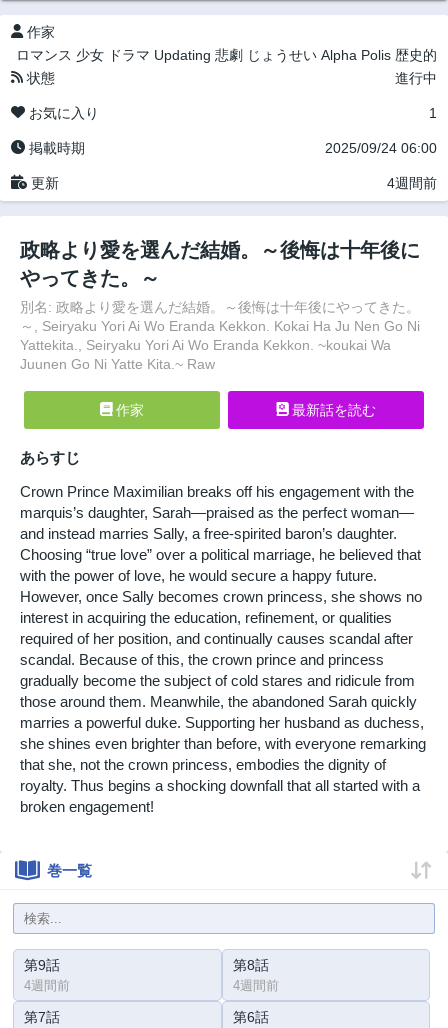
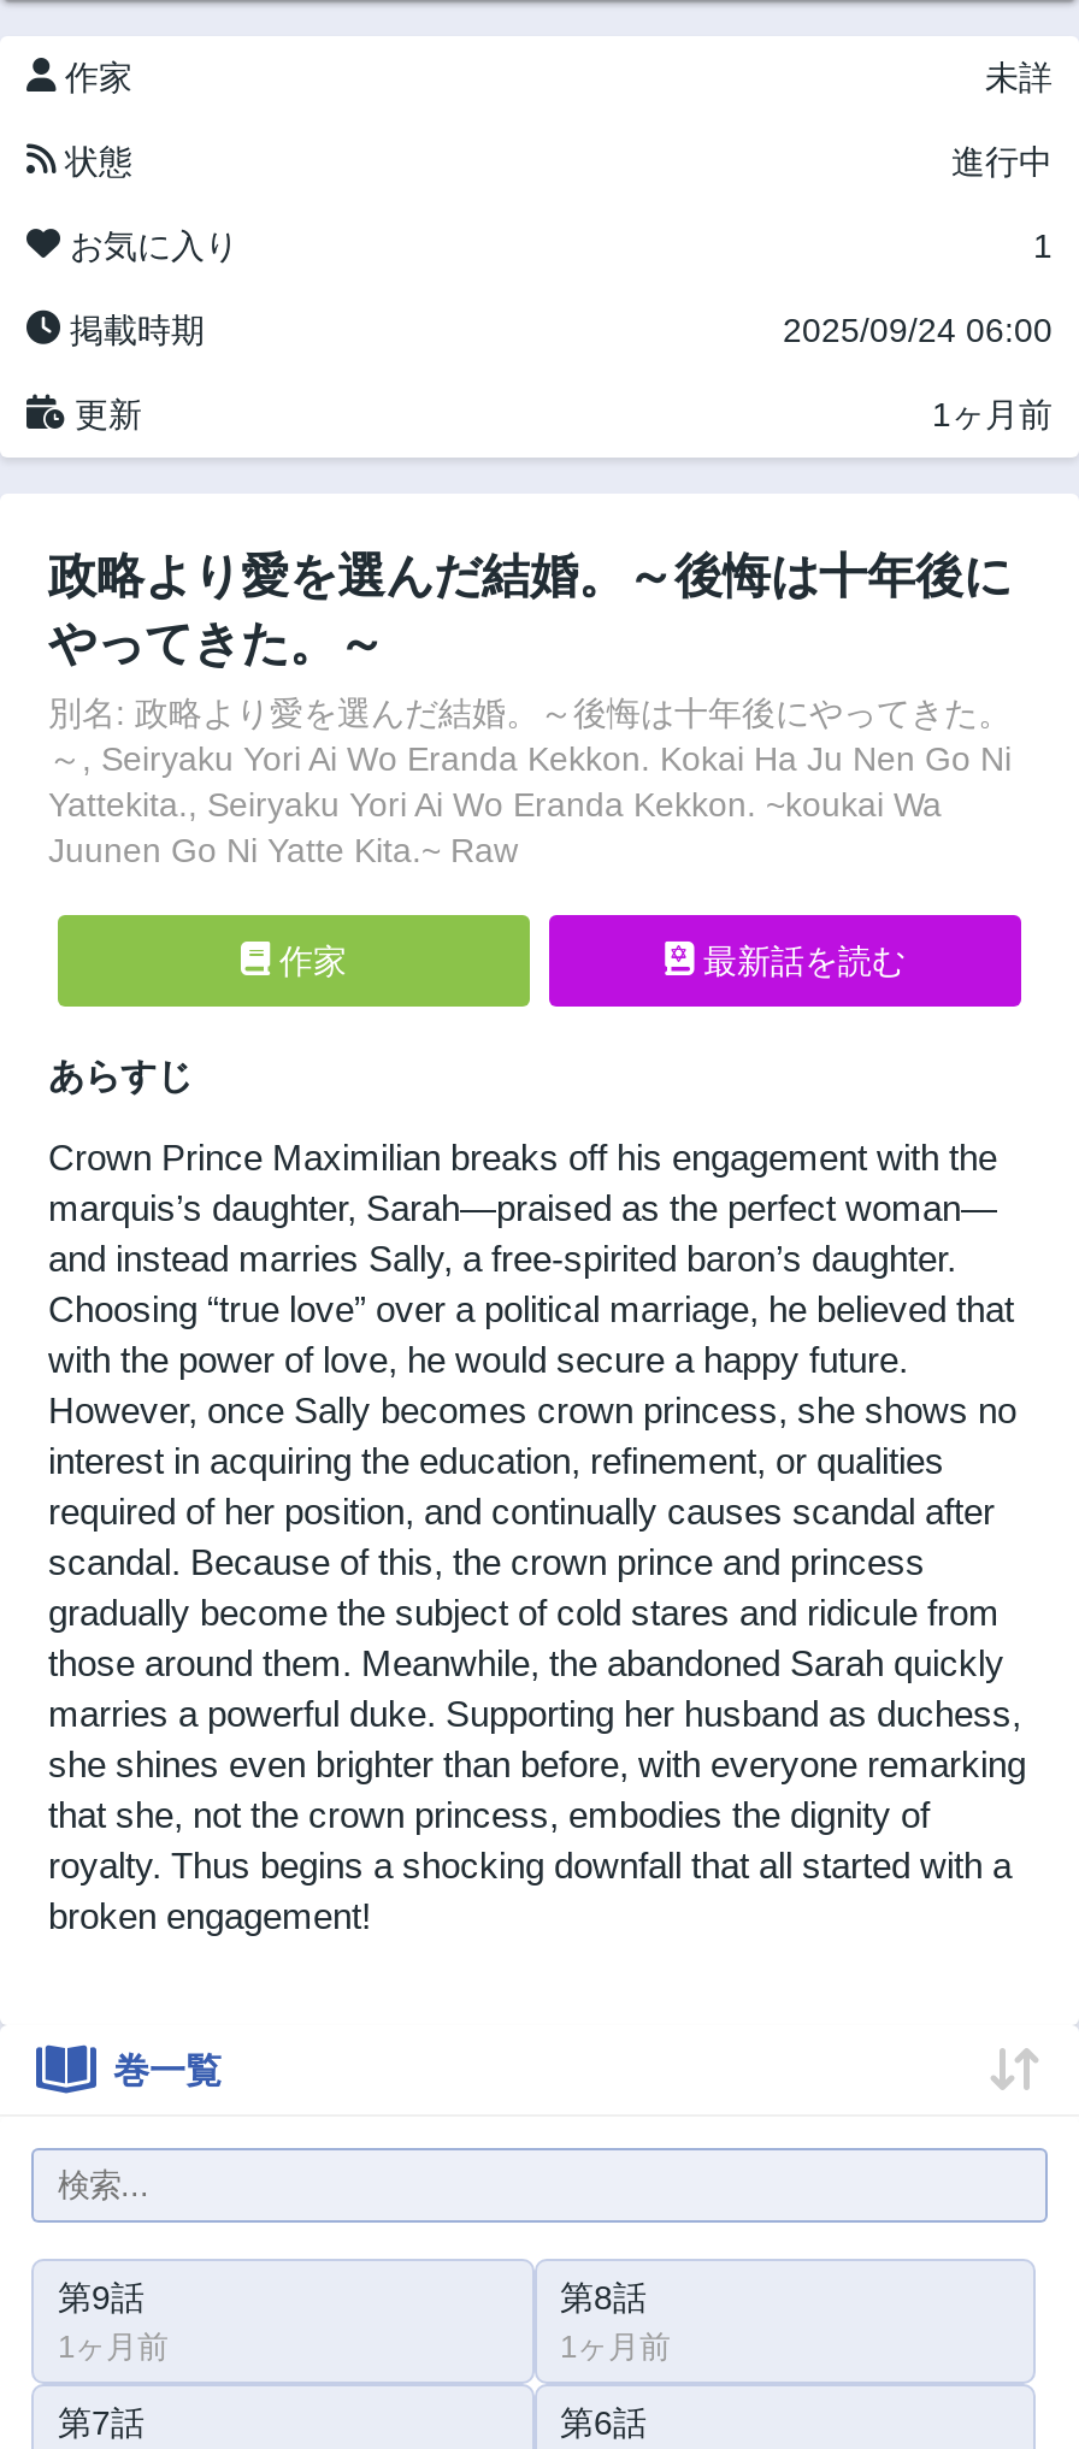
- ロマンス 少女 ドラマ Updating 悲劇 じょうせい Alpha Polis 歴史的
+ 未詳

- 4週間前
+ 1ヶ月前

- 4週間前
+ 1ヶ月前

- 4週間前
+ 1ヶ月前
